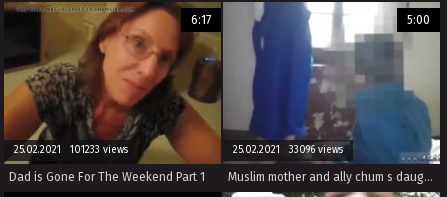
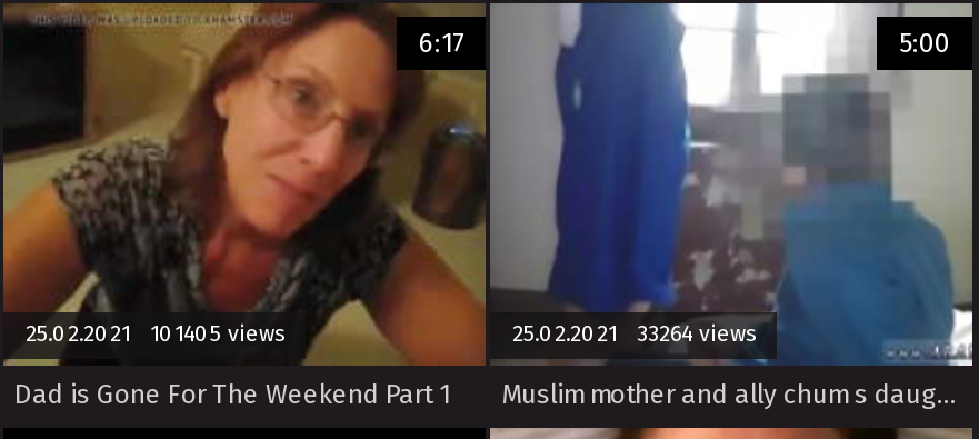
- 25.02.2021 101233 views
+ 25.02.2021 101405 views

- 25.02.2021 33096 views
+ 25.02.2021 33264 views
